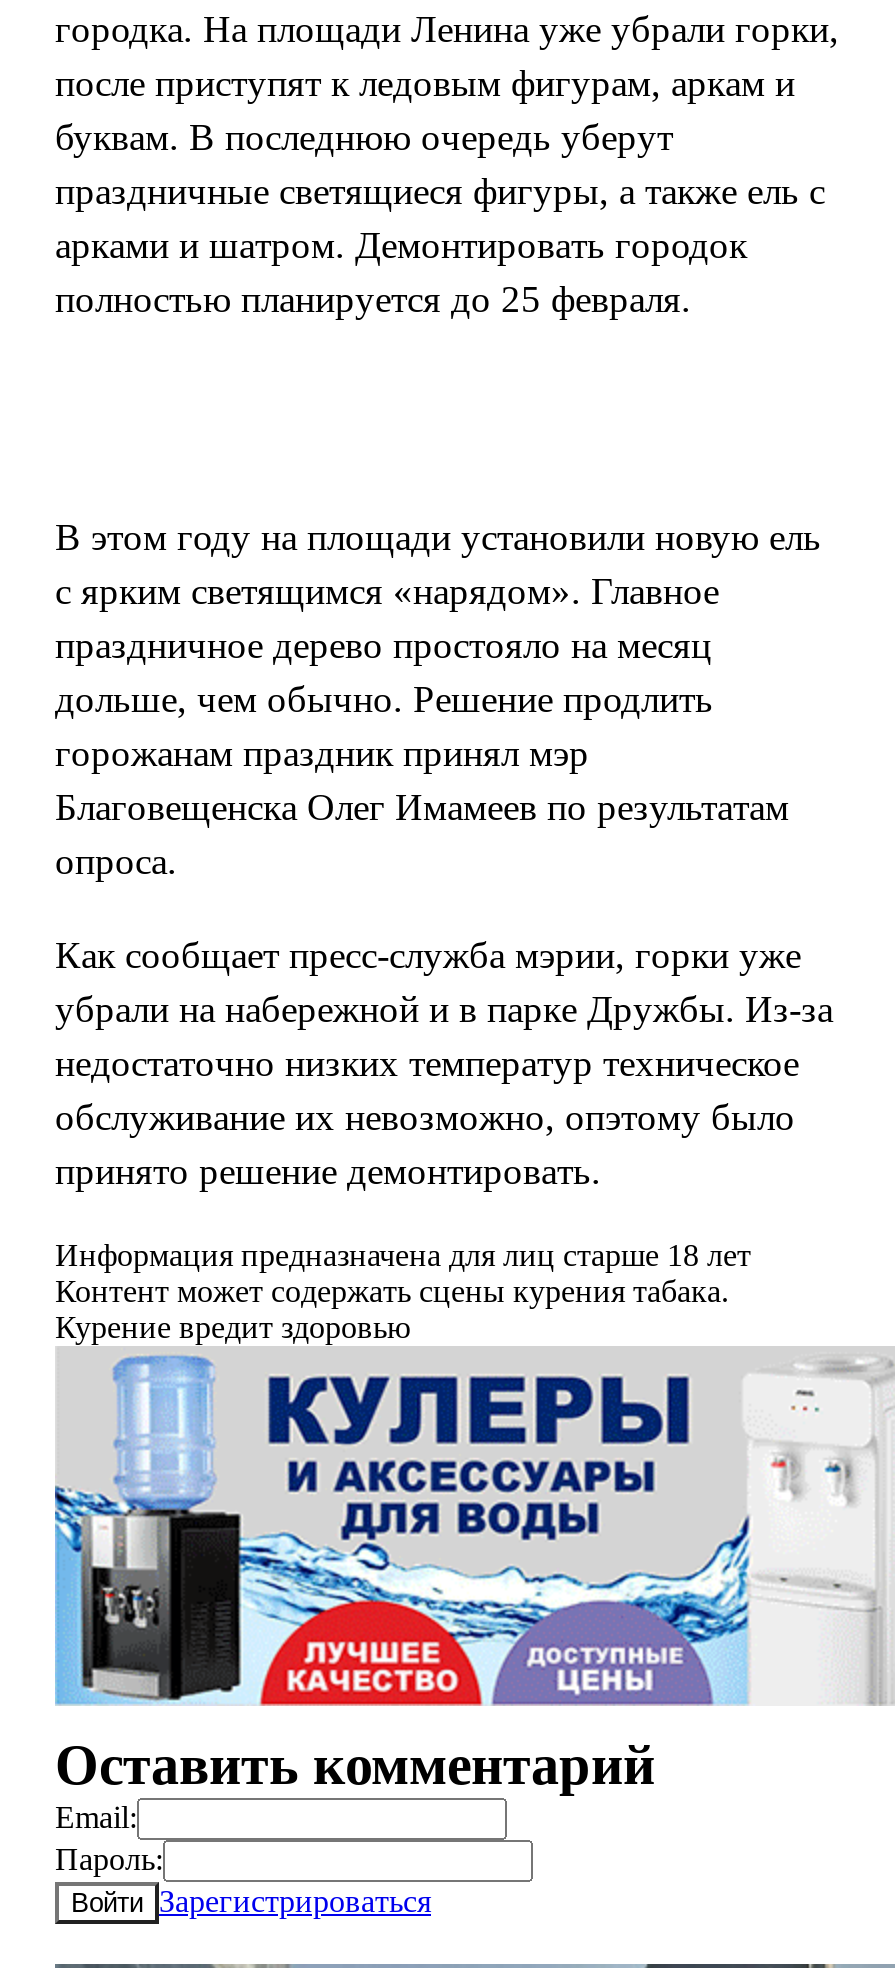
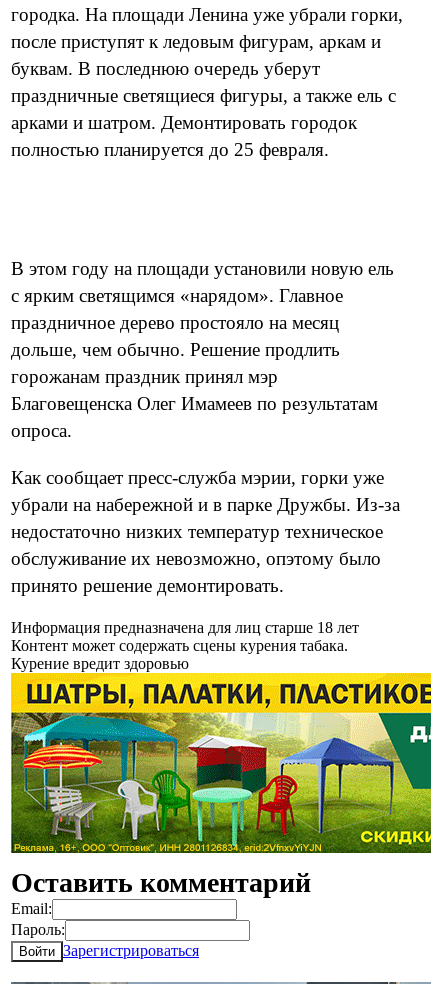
- [image]
+ [image]
